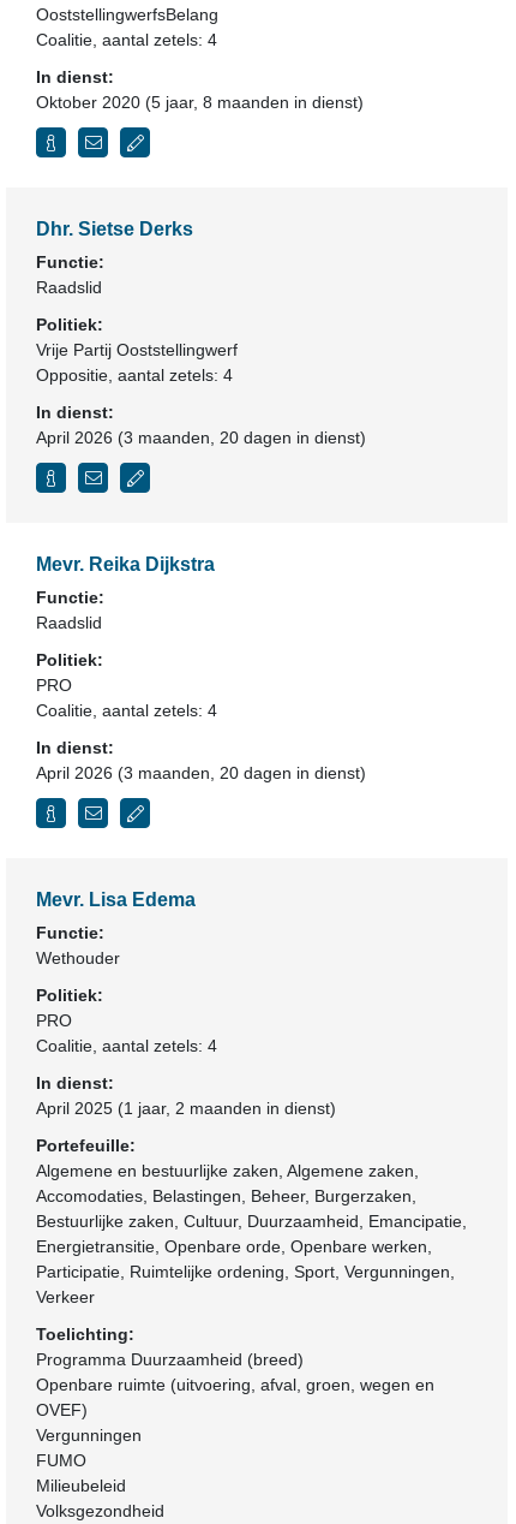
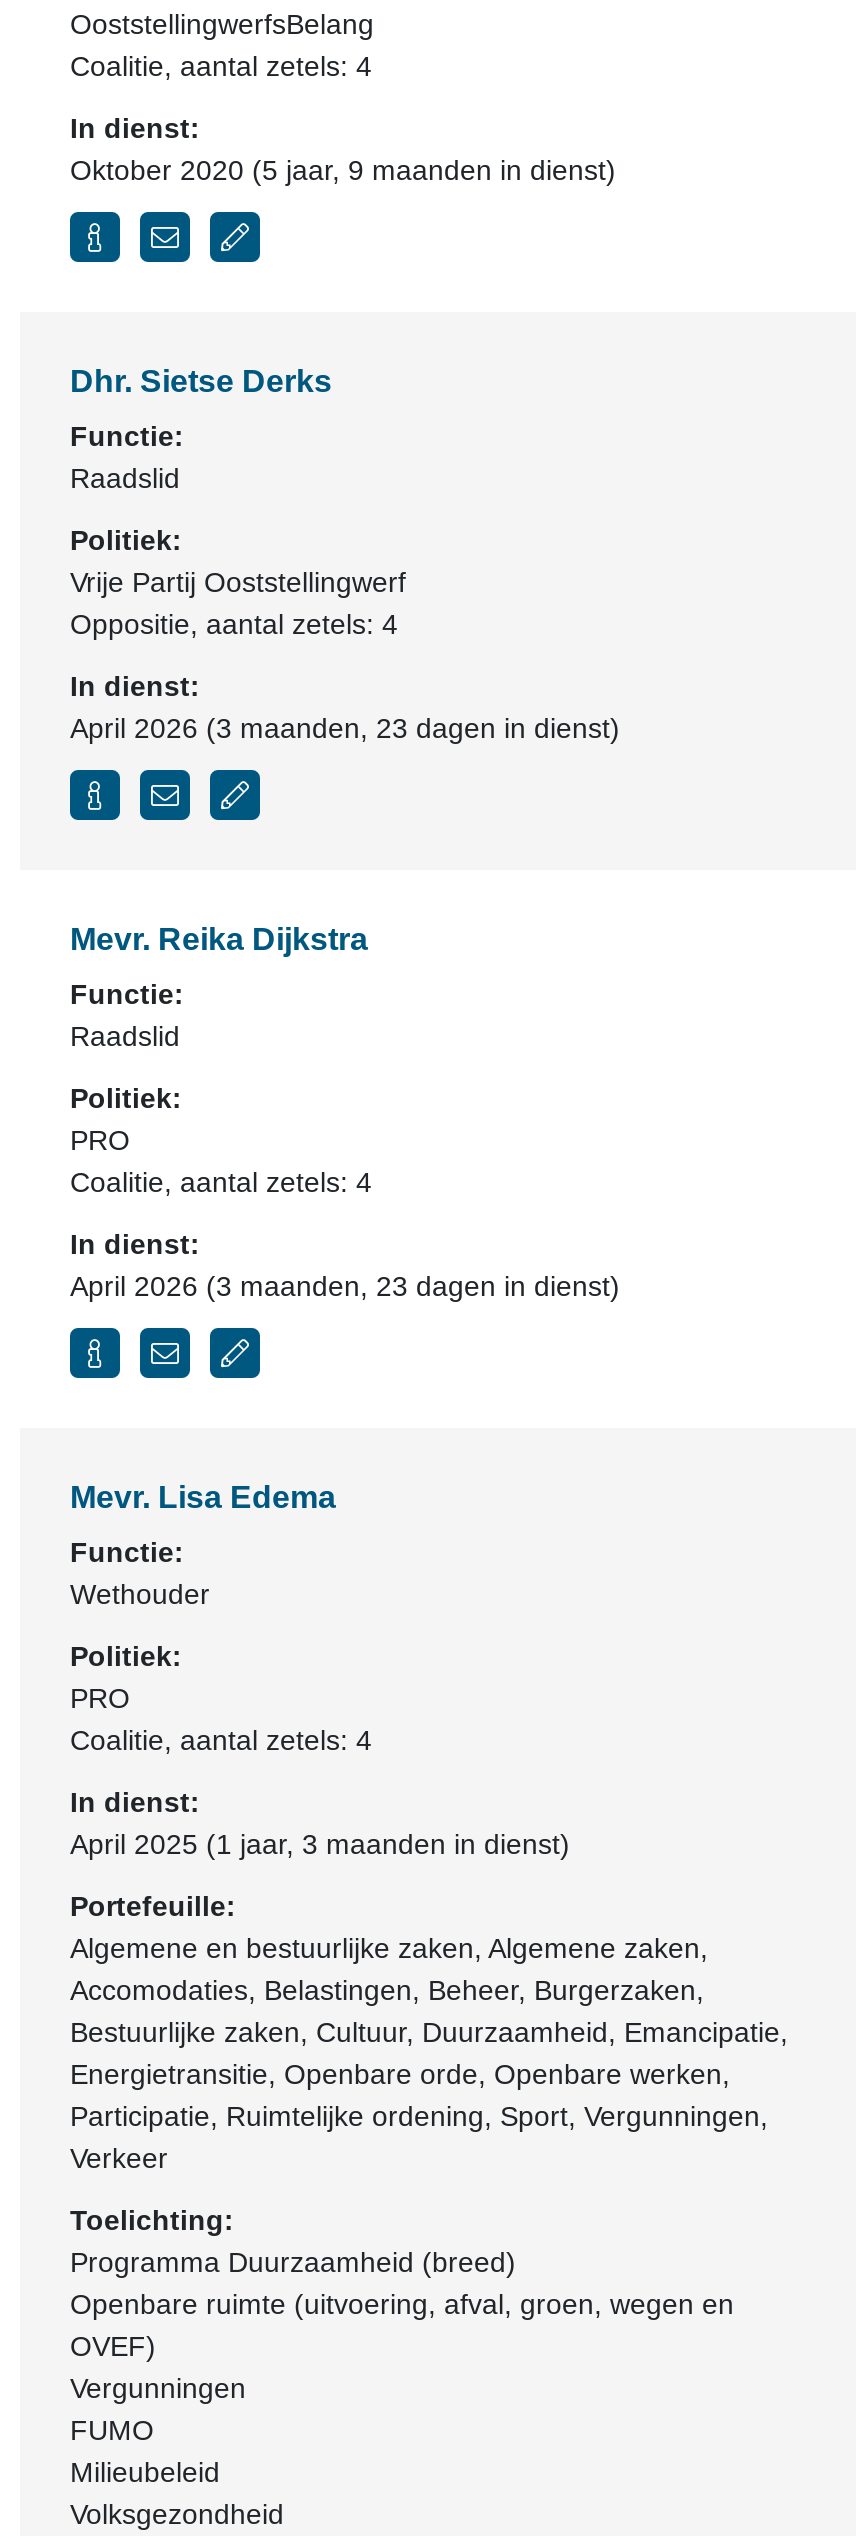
- Oktober 2020 (5 jaar, 8 maanden in dienst)
+ Oktober 2020 (5 jaar, 9 maanden in dienst)

- April 2026 (3 maanden, 20 dagen in dienst)
+ April 2026 (3 maanden, 23 dagen in dienst)

- April 2026 (3 maanden, 20 dagen in dienst)
+ April 2026 (3 maanden, 23 dagen in dienst)

- April 2025 (1 jaar, 2 maanden in dienst)
+ April 2025 (1 jaar, 3 maanden in dienst)
